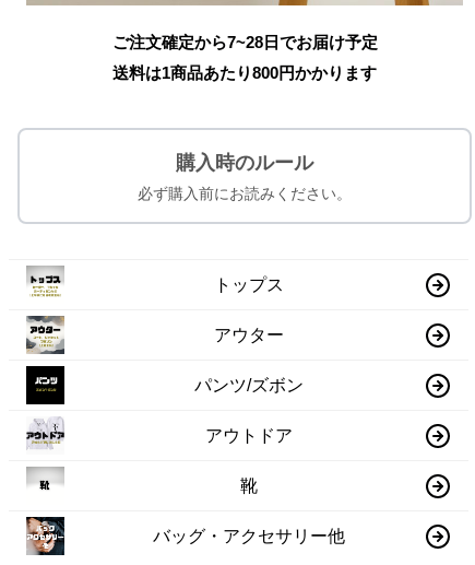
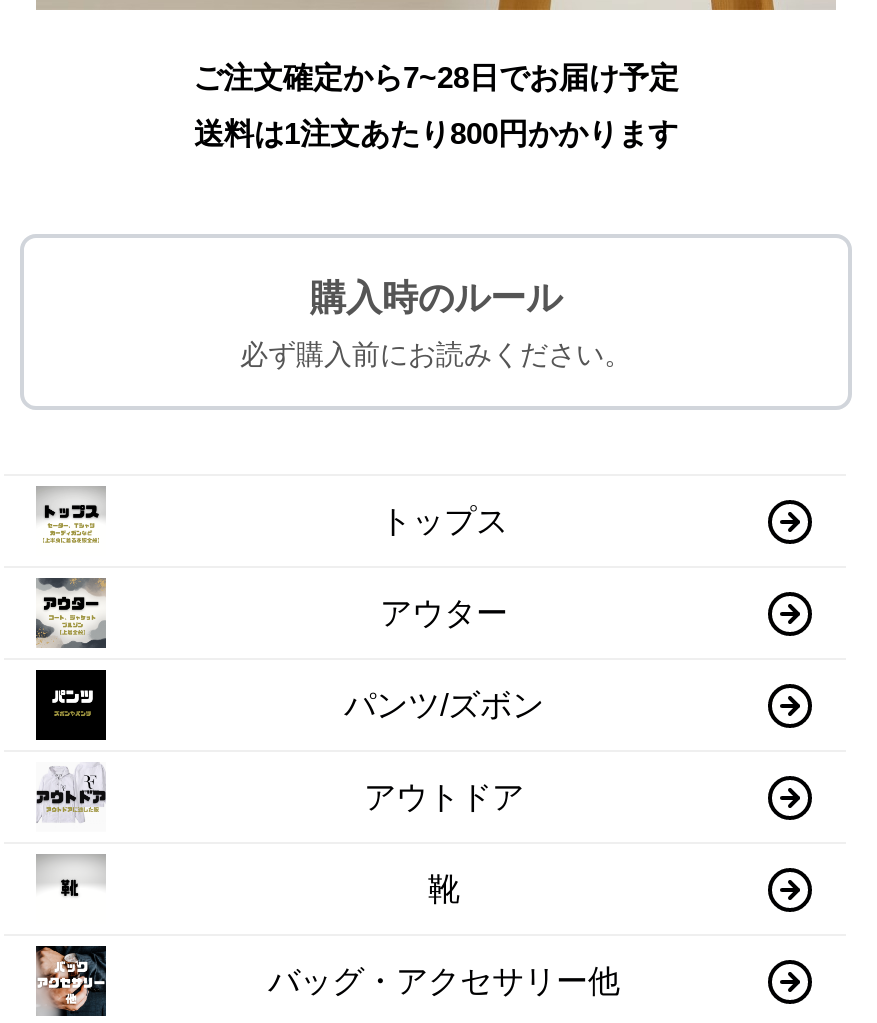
- 送料は1商品あたり800円かかります
+ 送料は1注文あたり800円かかります
